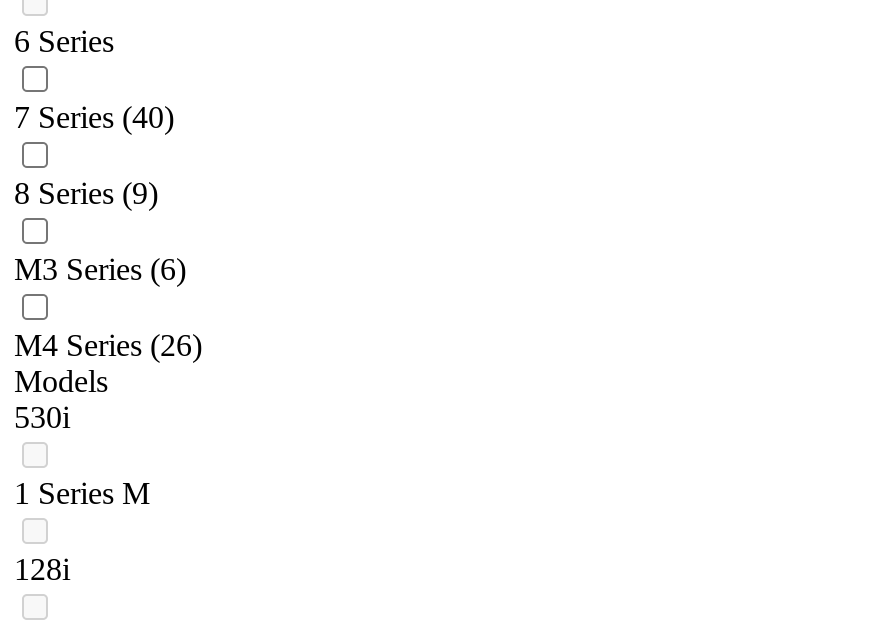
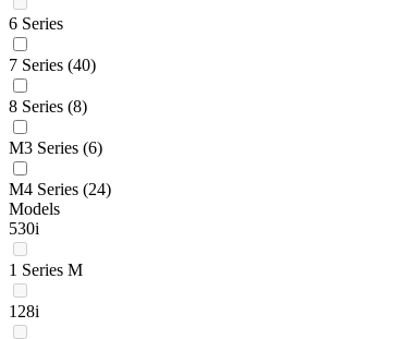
- 8 Series (9)
+ 8 Series (8)

- M4 Series (26)
+ M4 Series (24)
